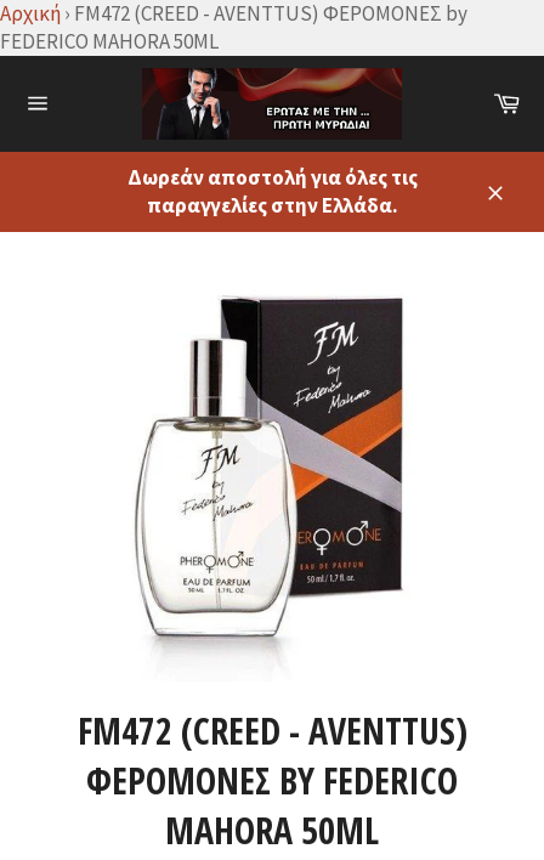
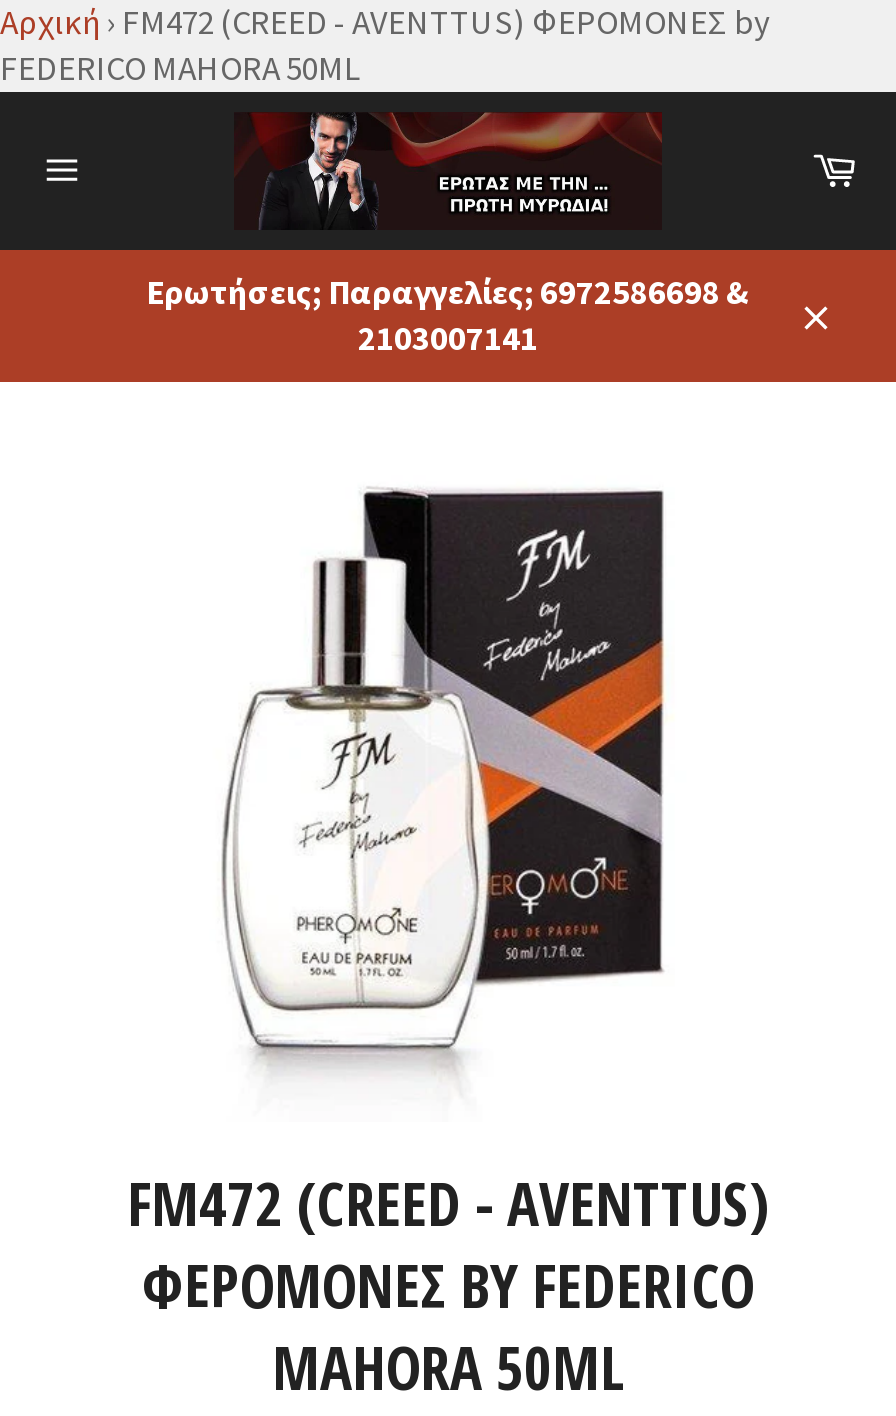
- Δωρεάν αποστολή για όλες τις
- παραγγελίες στην Ελλάδα.
+ Ερωτήσεις; Παραγγελίες; 6972586698 &
+ 2103007141
